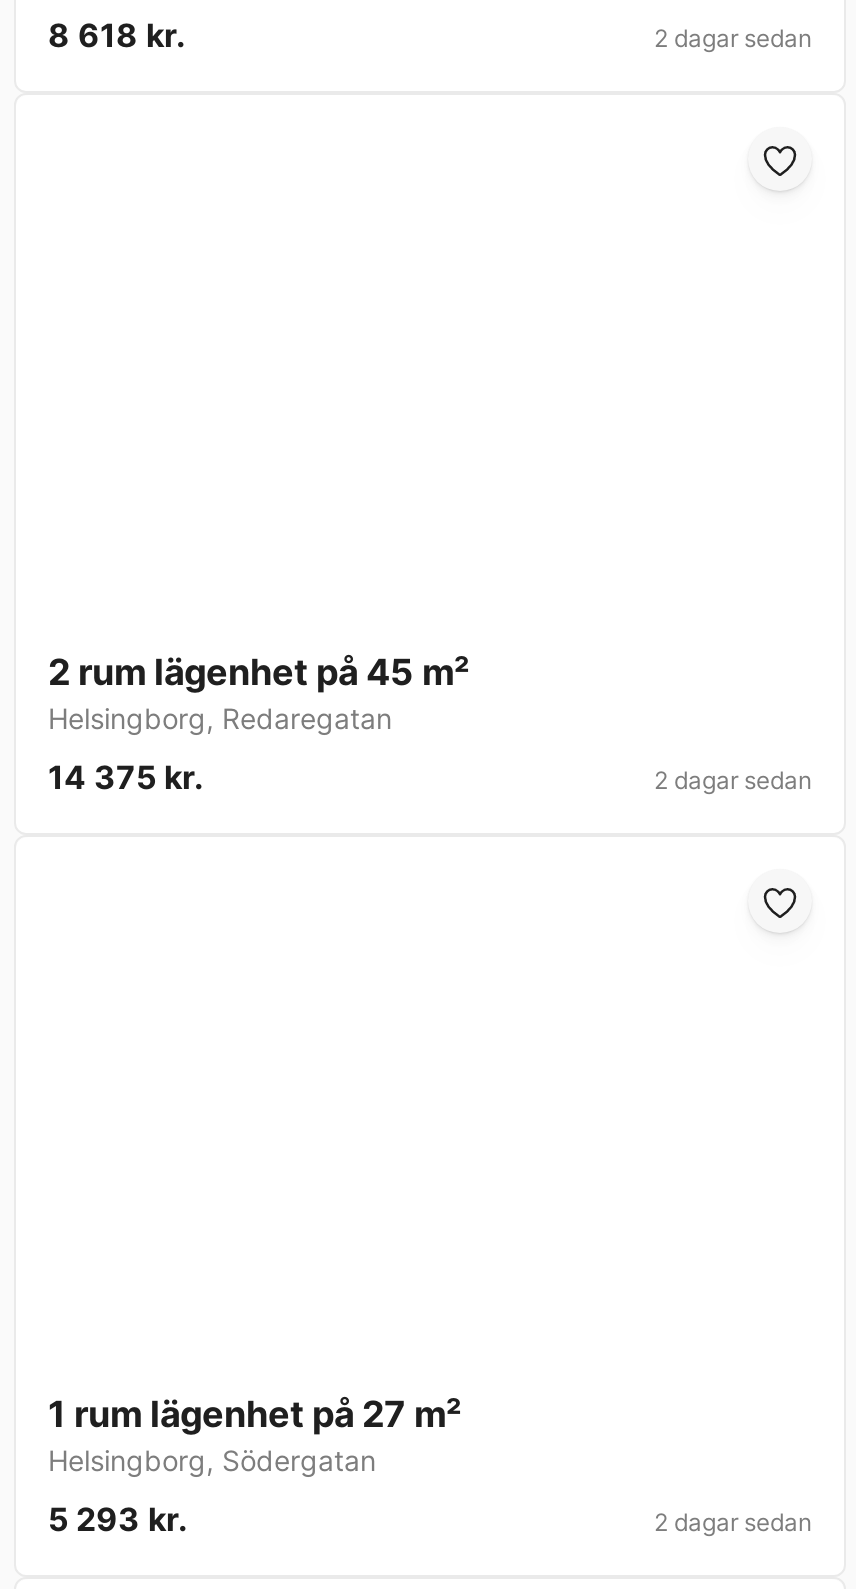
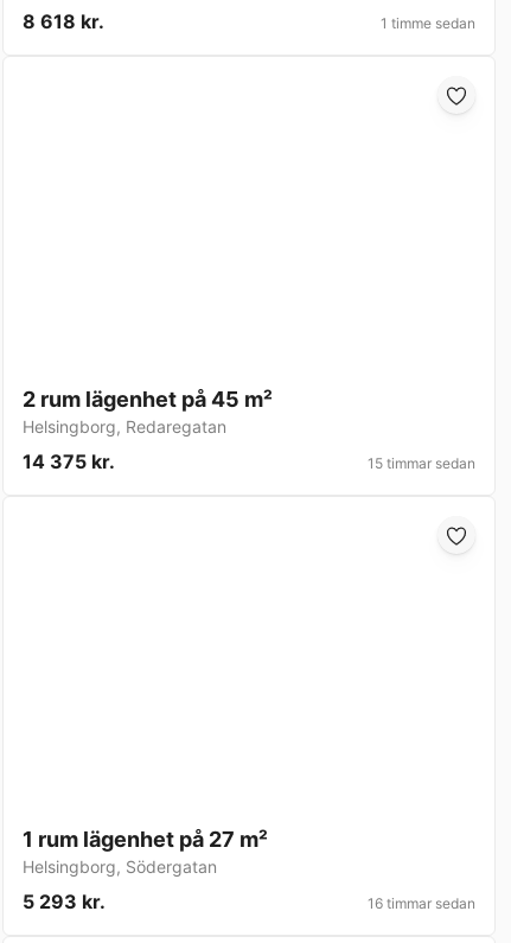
- 2 dagar sedan
+ 1 timme sedan

- 2 dagar sedan
+ 15 timmar sedan

- 2 dagar sedan
+ 16 timmar sedan
